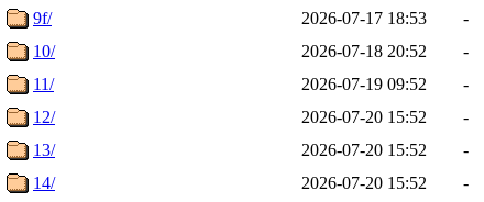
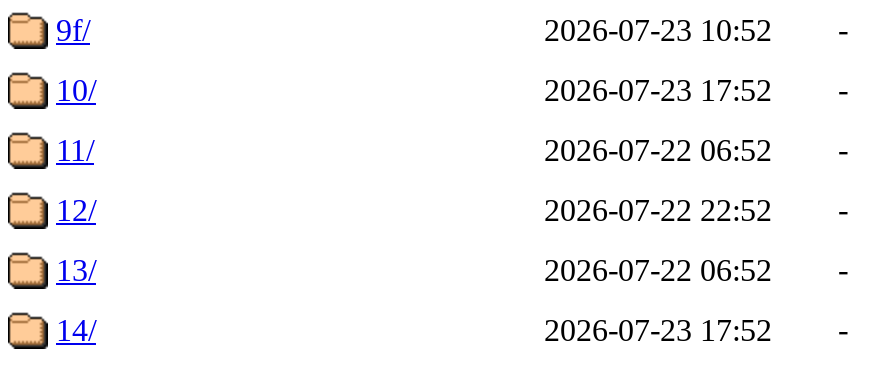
- 2026-07-17 18:53
+ 2026-07-23 10:52

- 2026-07-18 20:52
+ 2026-07-23 17:52

- 2026-07-19 09:52
+ 2026-07-22 06:52

- 2026-07-20 15:52
+ 2026-07-22 22:52

- 2026-07-20 15:52
+ 2026-07-22 06:52

- 2026-07-20 15:52
+ 2026-07-23 17:52
